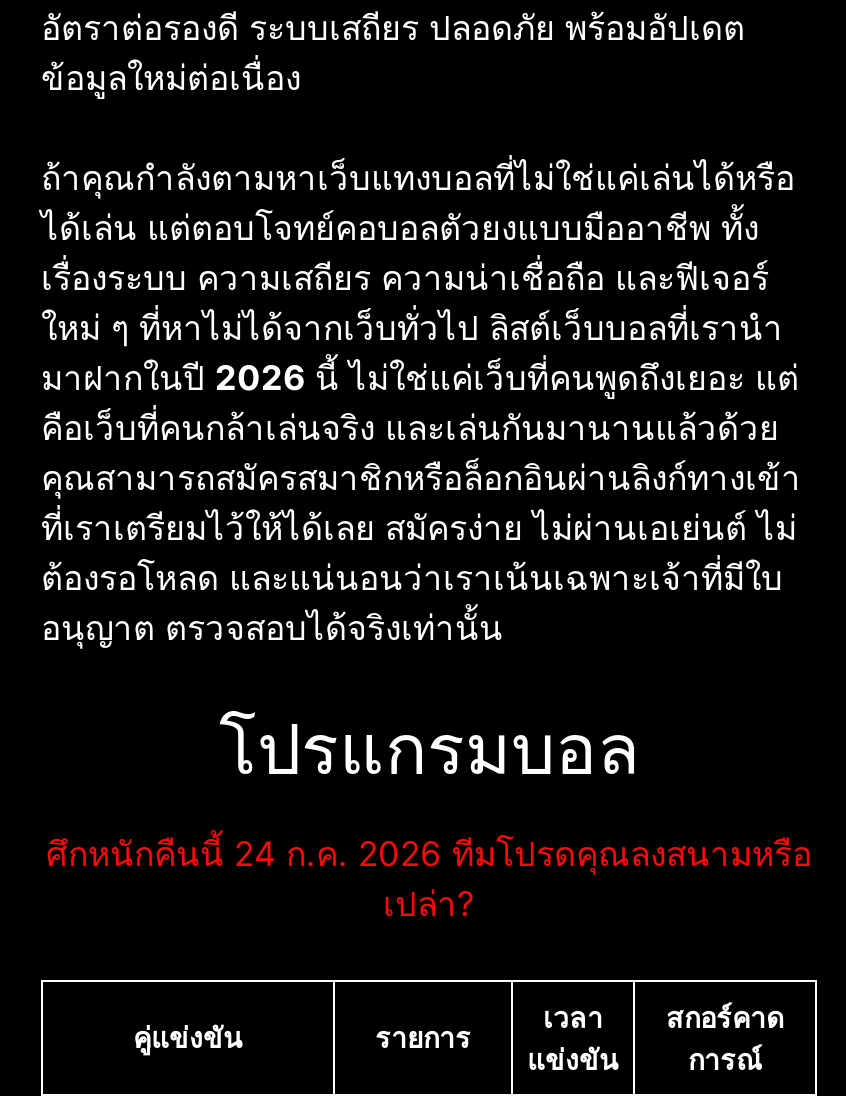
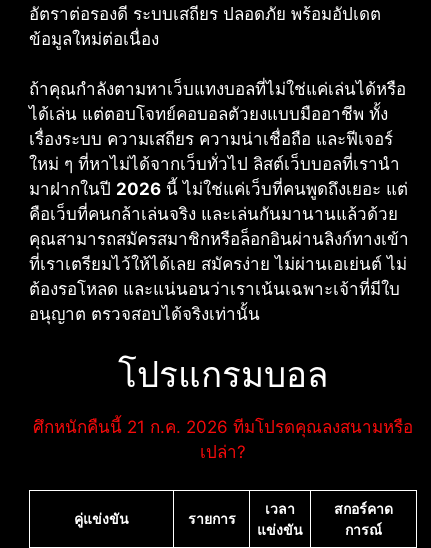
- ศึกหนักคืนนี้ 24 ก.ค. 2026 ทีมโปรดคุณลงสนามหรือ
+ ศึกหนักคืนนี้ 21 ก.ค. 2026 ทีมโปรดคุณลงสนามหรือ
